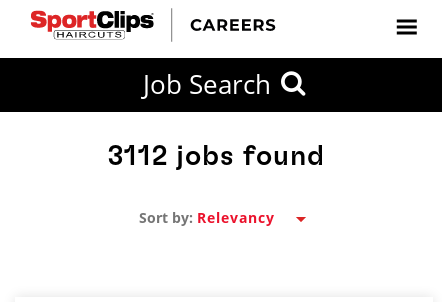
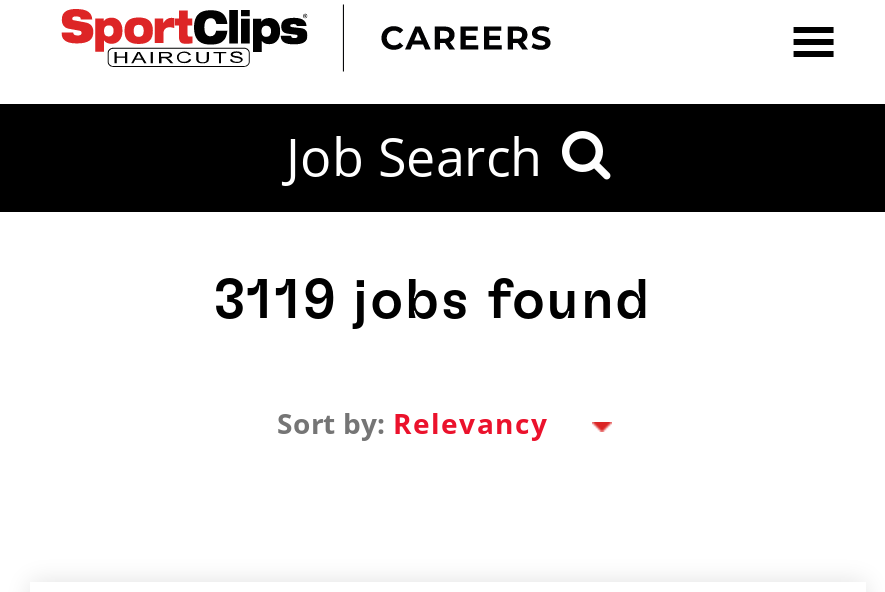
- 3112 jobs found
+ 3119 jobs found
